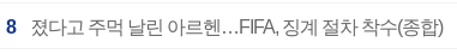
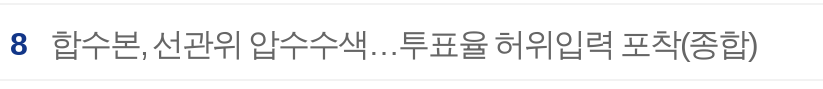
- 졌다고 주먹 날린 아르헨…FIFA, 징계 절차 착수(종합)
+ 합수본, 선관위 압수수색…투표율 허위입력 포착(종합)
